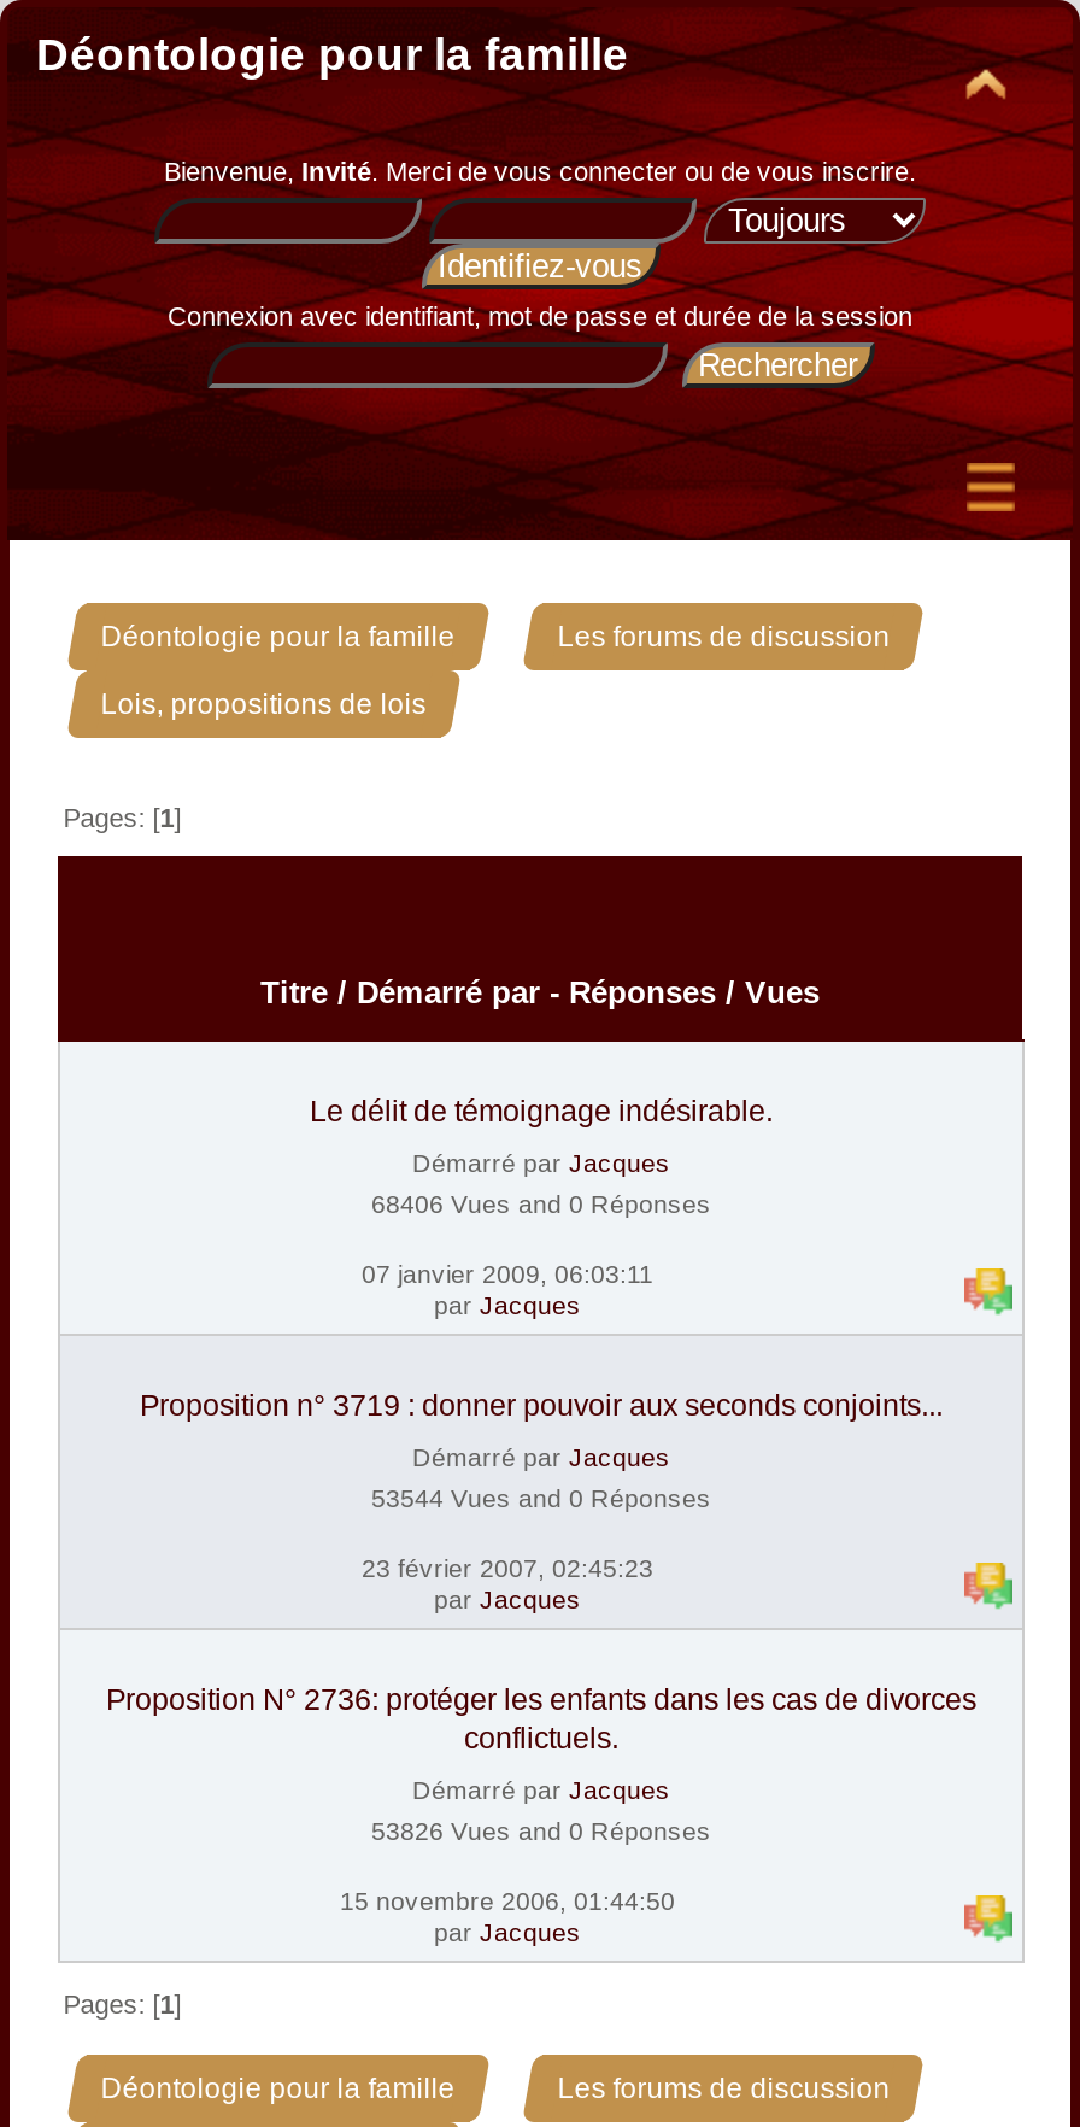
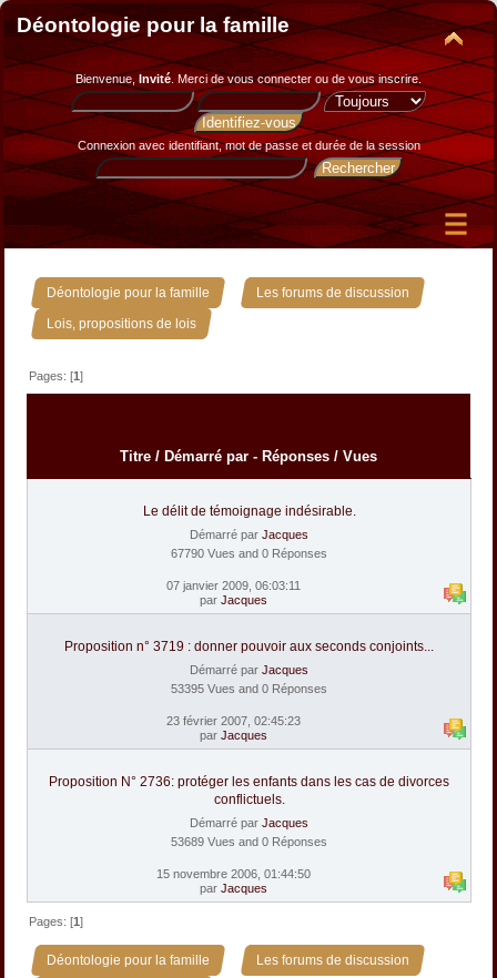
- 68406 Vues and 0 Réponses
+ 67790 Vues and 0 Réponses

- 53544 Vues and 0 Réponses
+ 53395 Vues and 0 Réponses

- 53826 Vues and 0 Réponses
+ 53689 Vues and 0 Réponses
